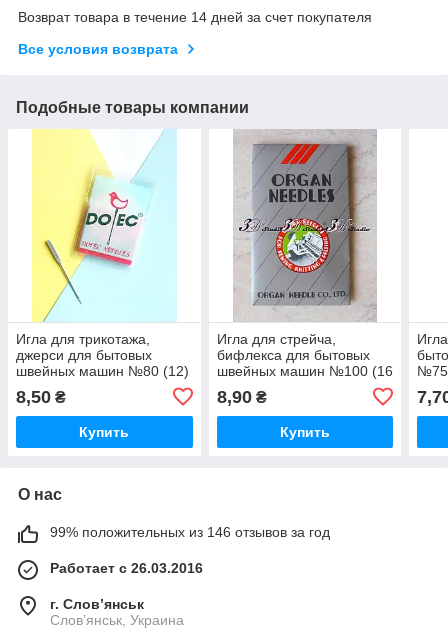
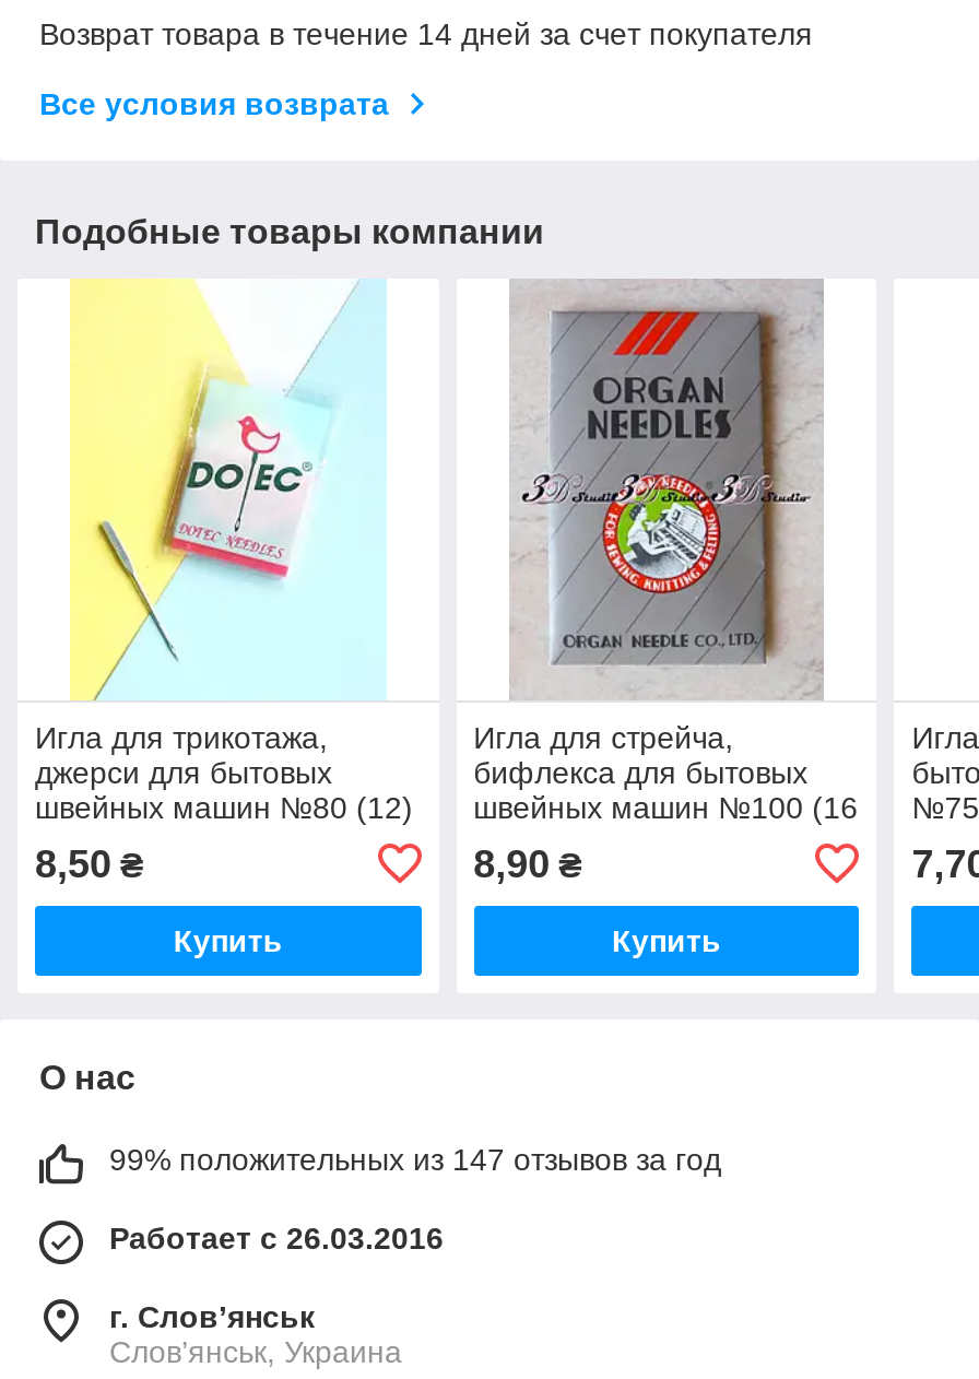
- 99% положительных из 146 отзывов за год
+ 99% положительных из 147 отзывов за год
